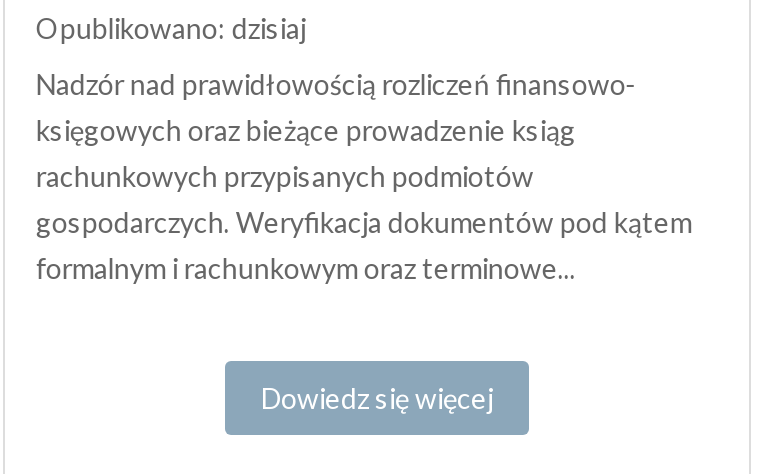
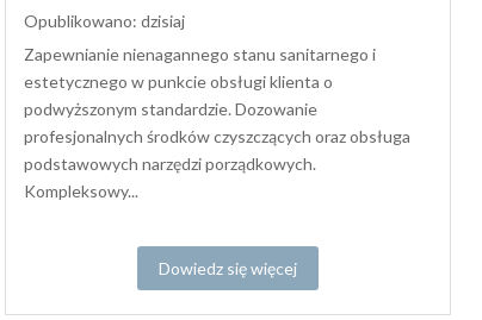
- Nadzór nad prawidłowością rozliczeń finansowo-
- księgowych oraz bieżące prowadzenie ksiąg
- rachunkowych przypisanych podmiotów
- gospodarczych. Weryfikacja dokumentów pod kątem
- formalnym i rachunkowym oraz terminowe...
+ Zapewnianie nienagannego stanu sanitarnego i
+ estetycznego w punkcie obsługi klienta o
+ podwyższonym standardzie. Dozowanie
+ profesjonalnych środków czyszczących oraz obsługa
+ podstawowych narzędzi porządkowych.
+ Kompleksowy...
